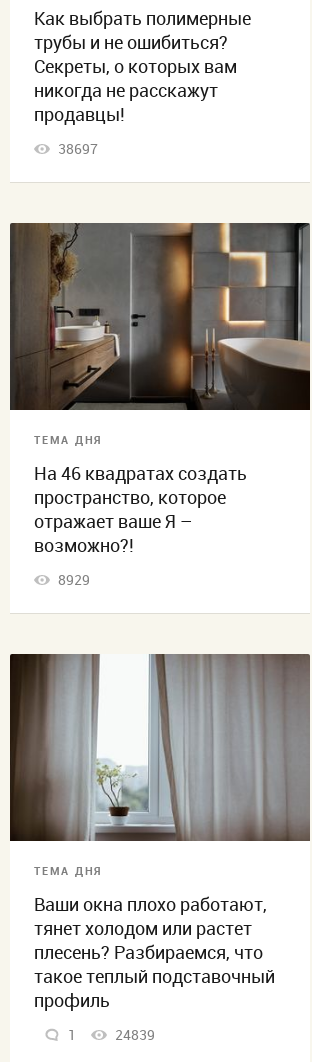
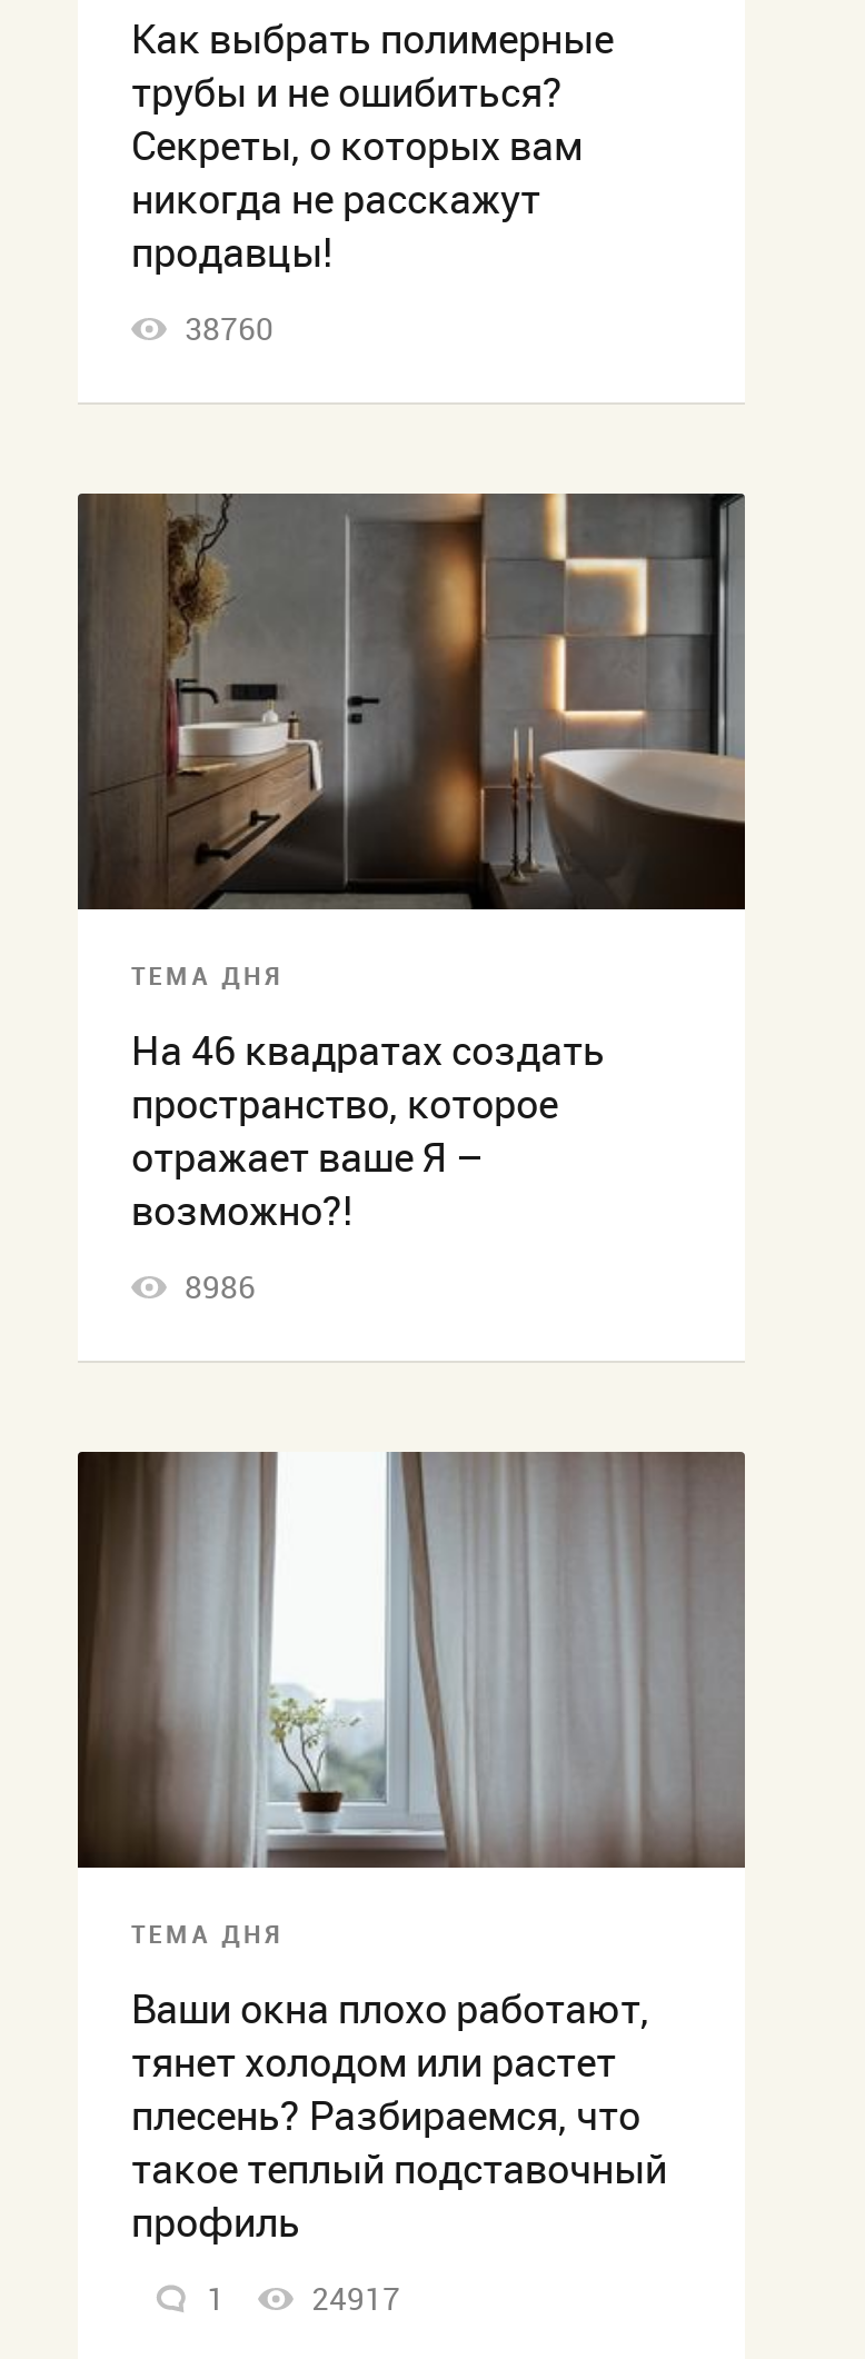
- 38697
+ 38760

- 8929
+ 8986

- 24839
+ 24917
